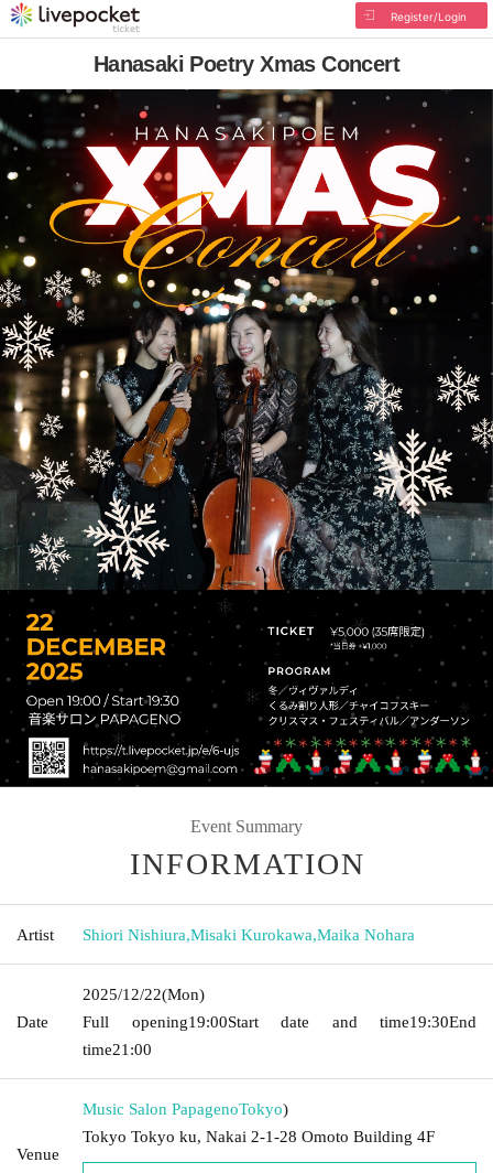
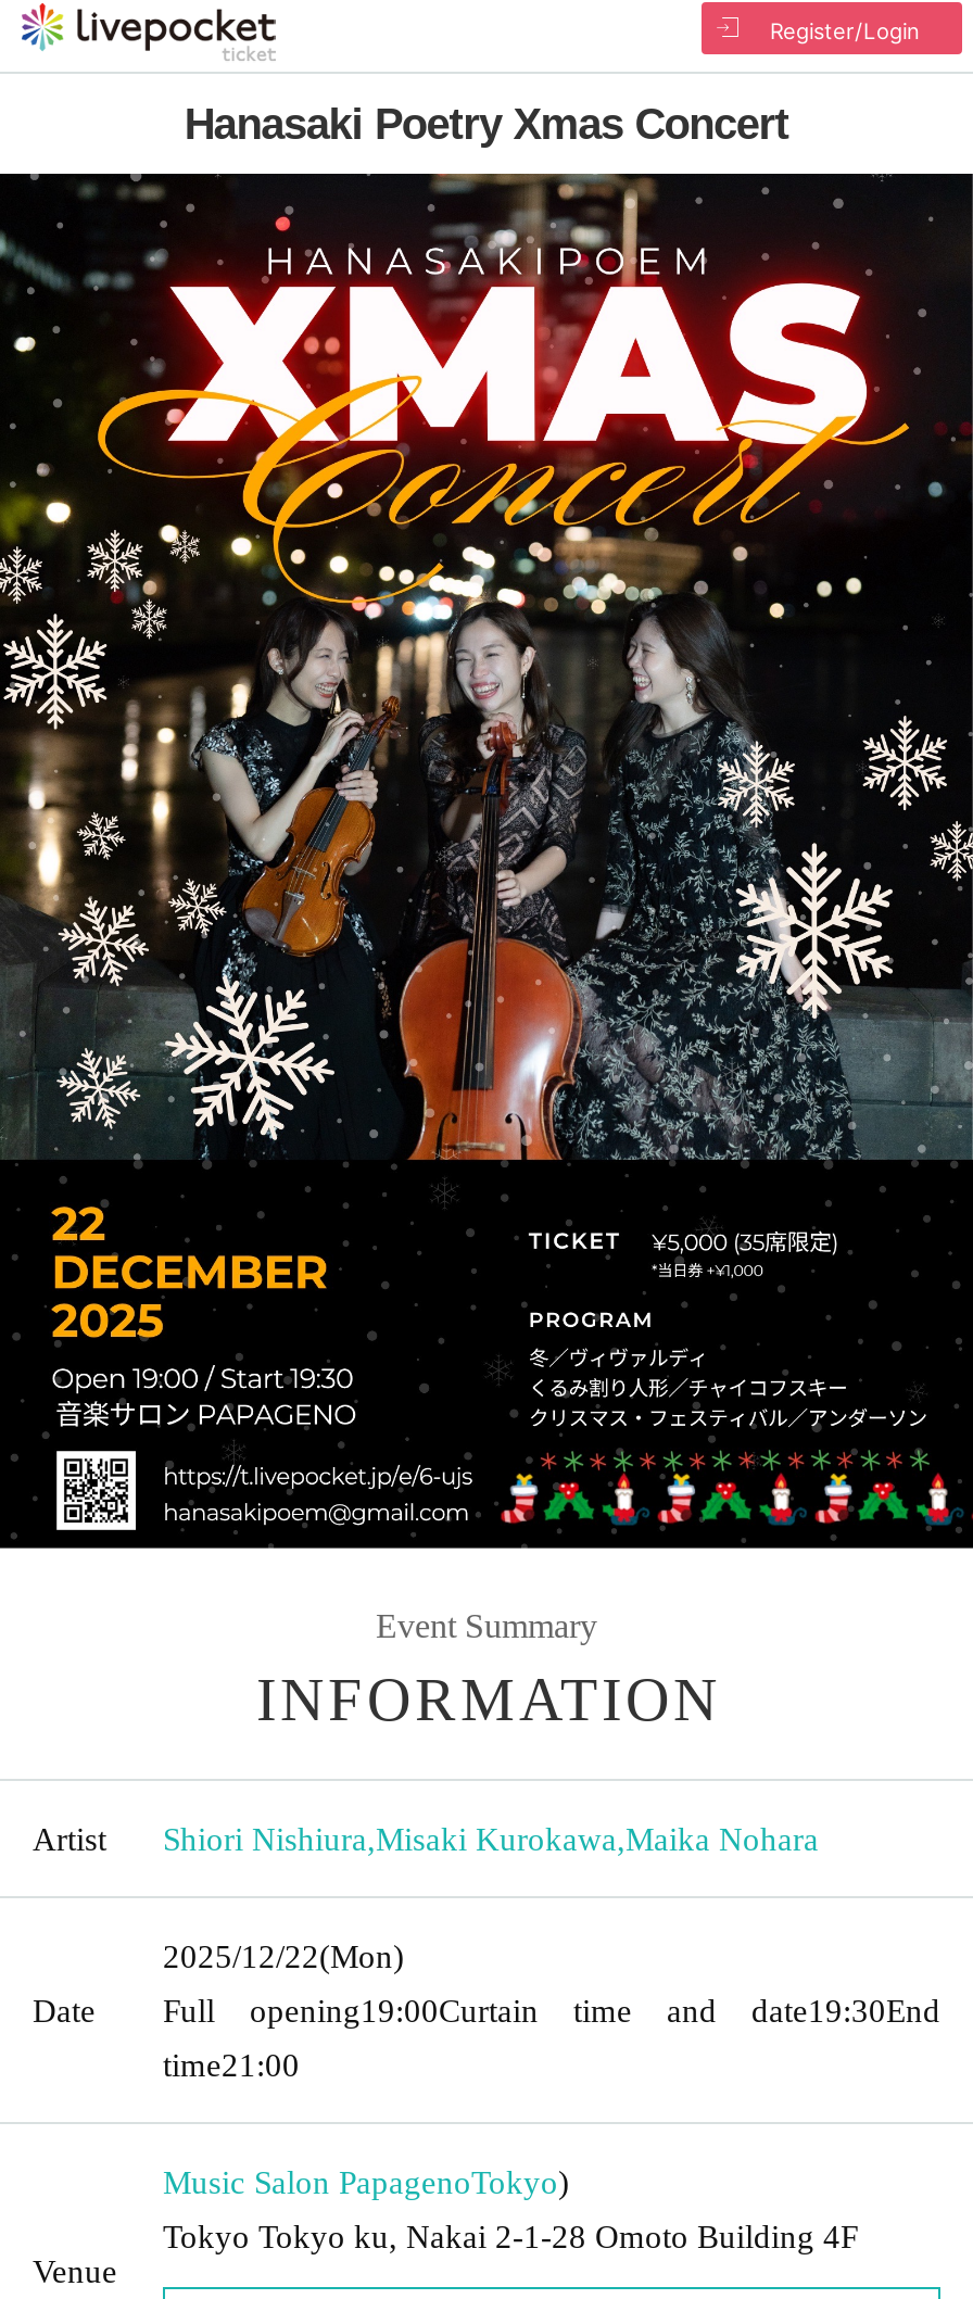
- Full opening19:00Start date and time19:30End
+ Full opening19:00Curtain time and date19:30End
